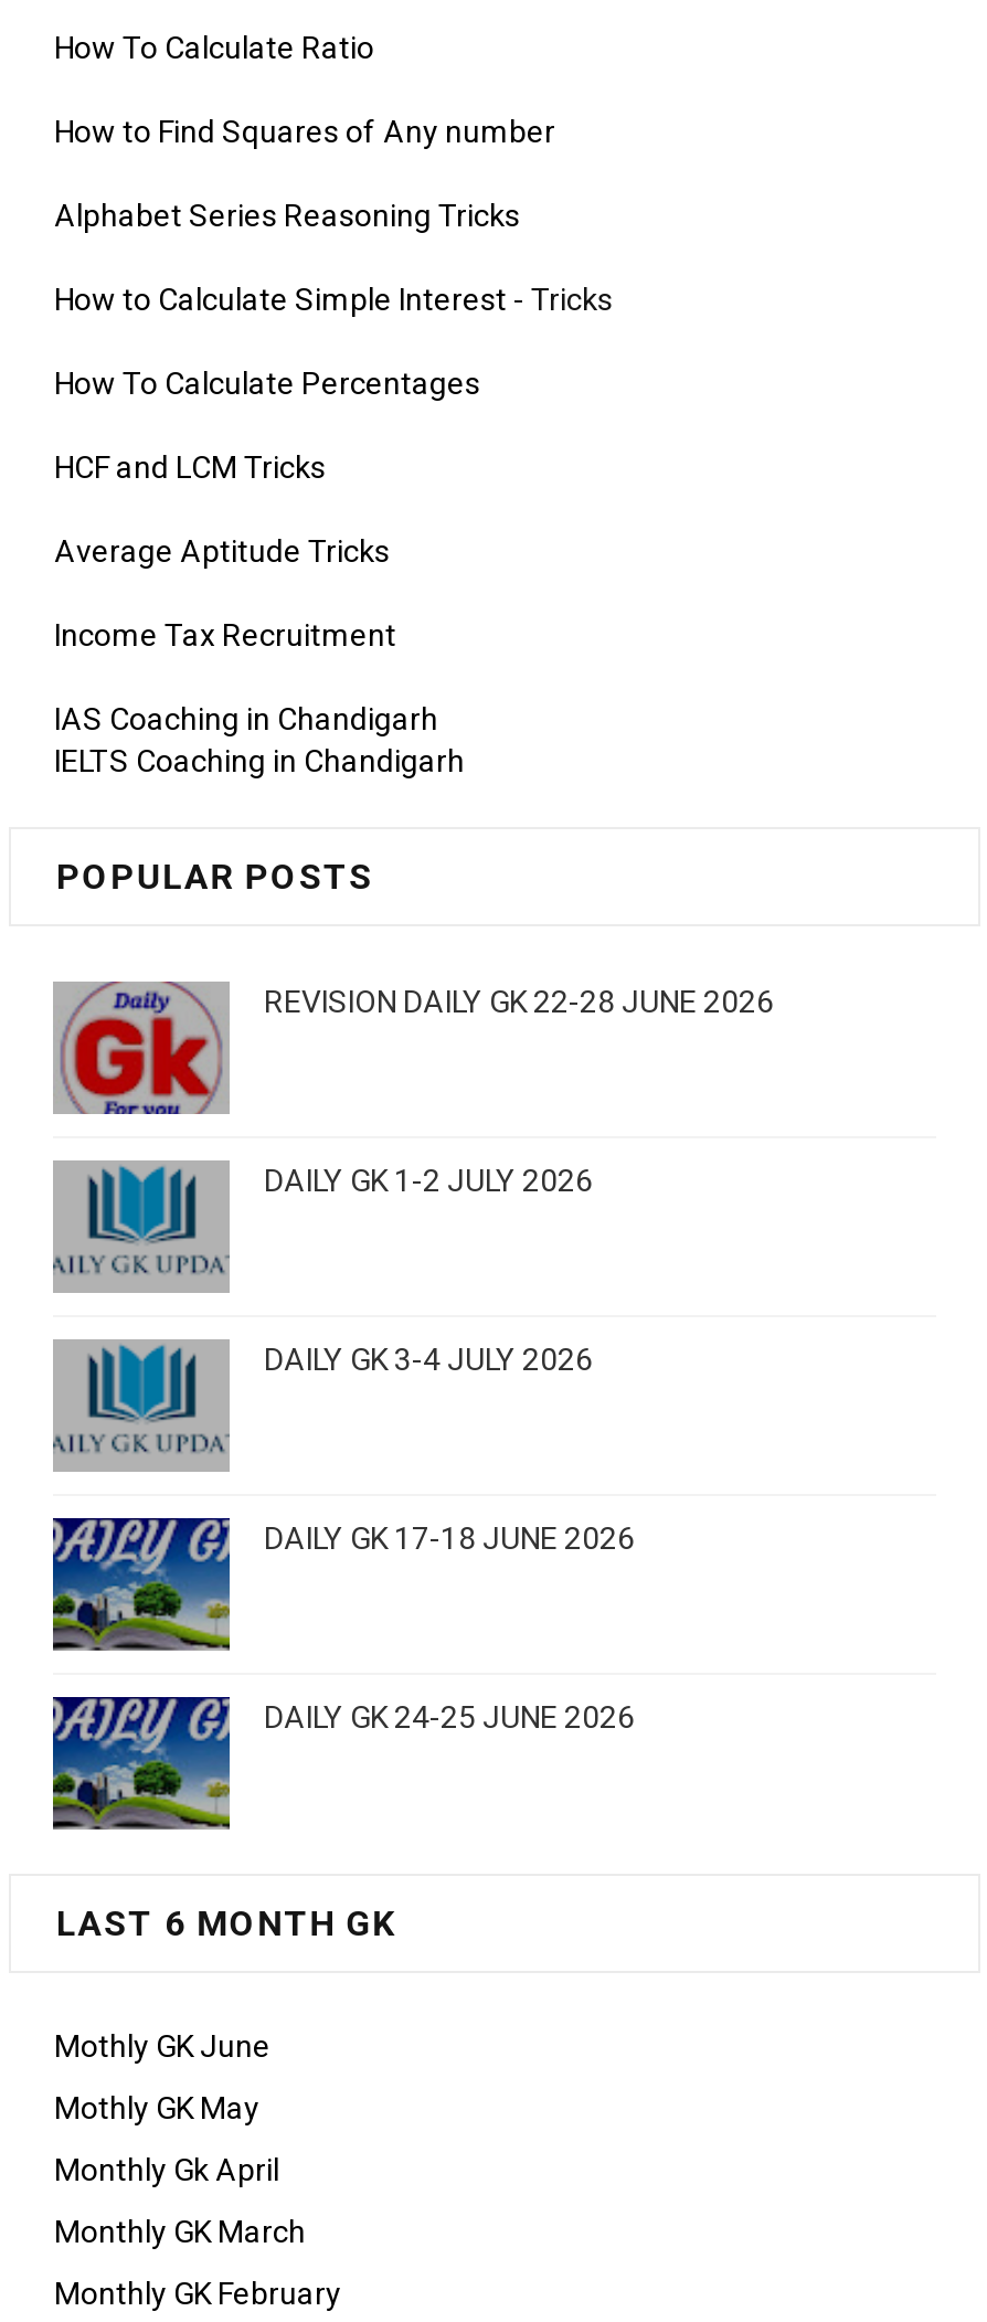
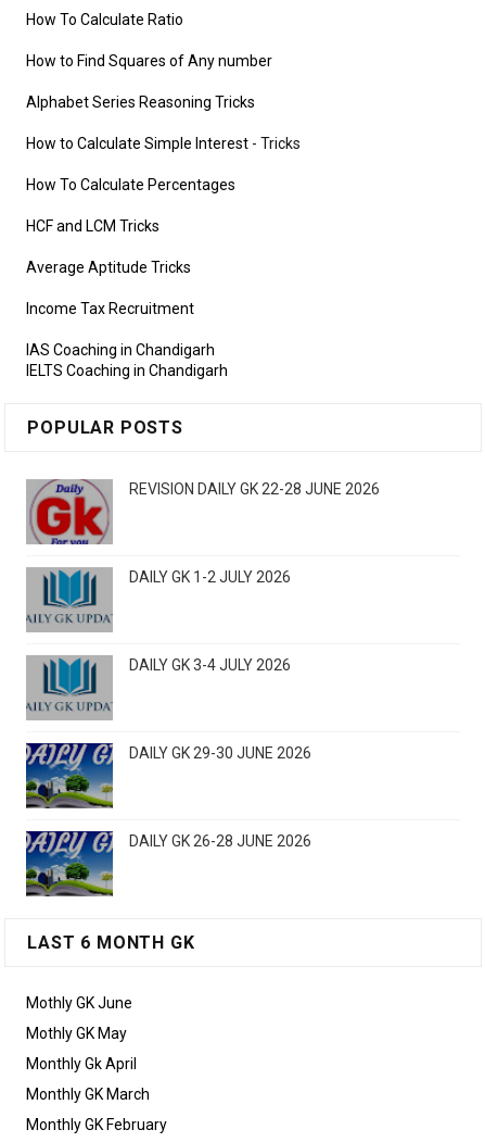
- DAILY GK 17-18 JUNE 2026
+ DAILY GK 29-30 JUNE 2026

- DAILY GK 24-25 JUNE 2026
+ DAILY GK 26-28 JUNE 2026
